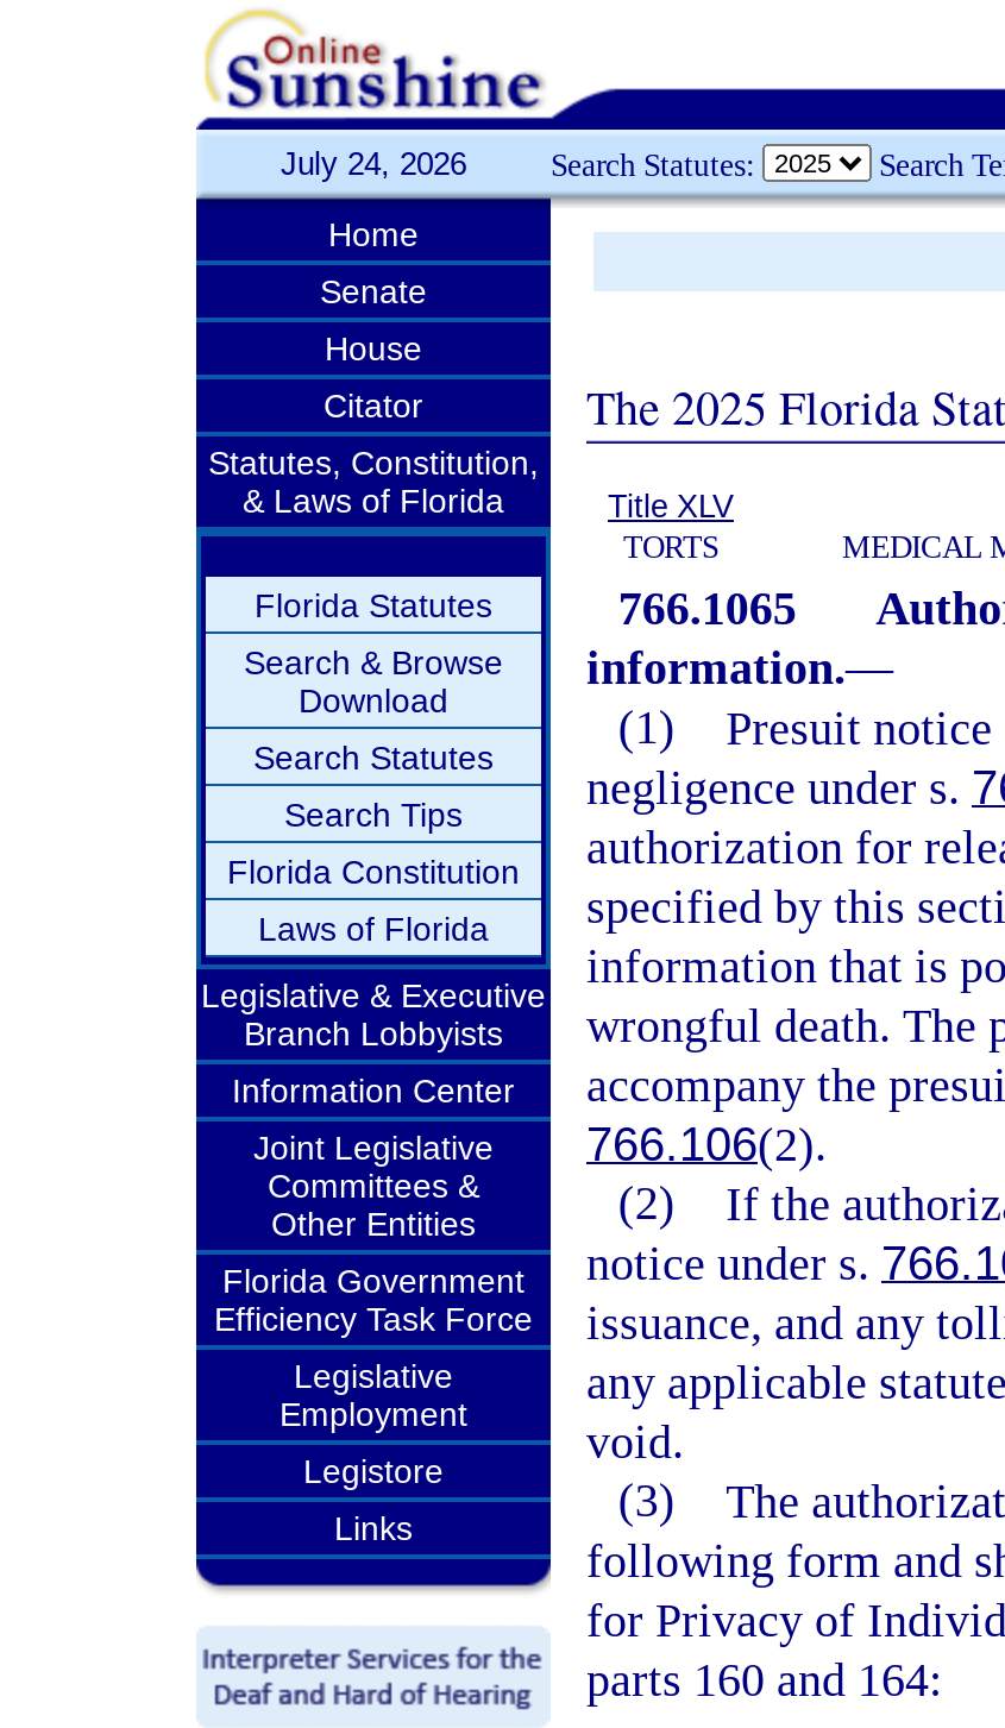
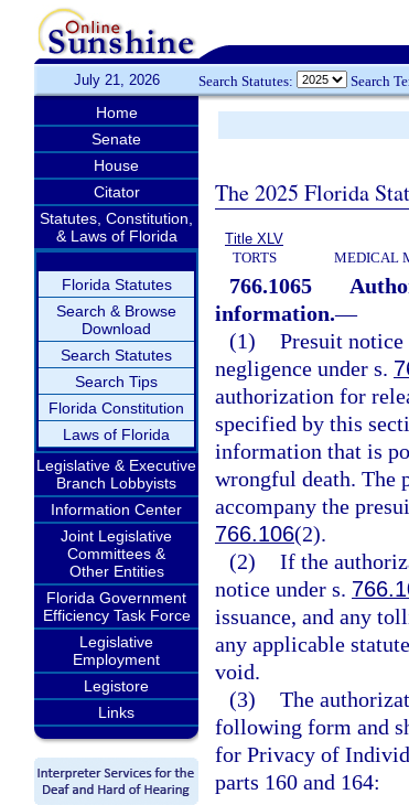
- July 24, 2026
+ July 21, 2026
